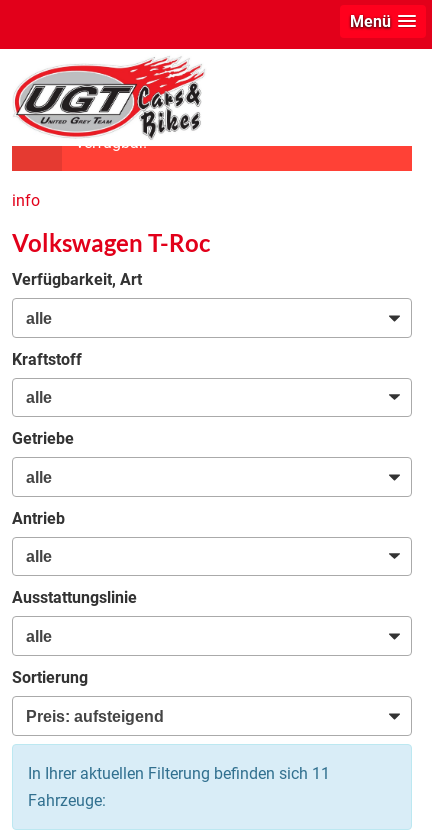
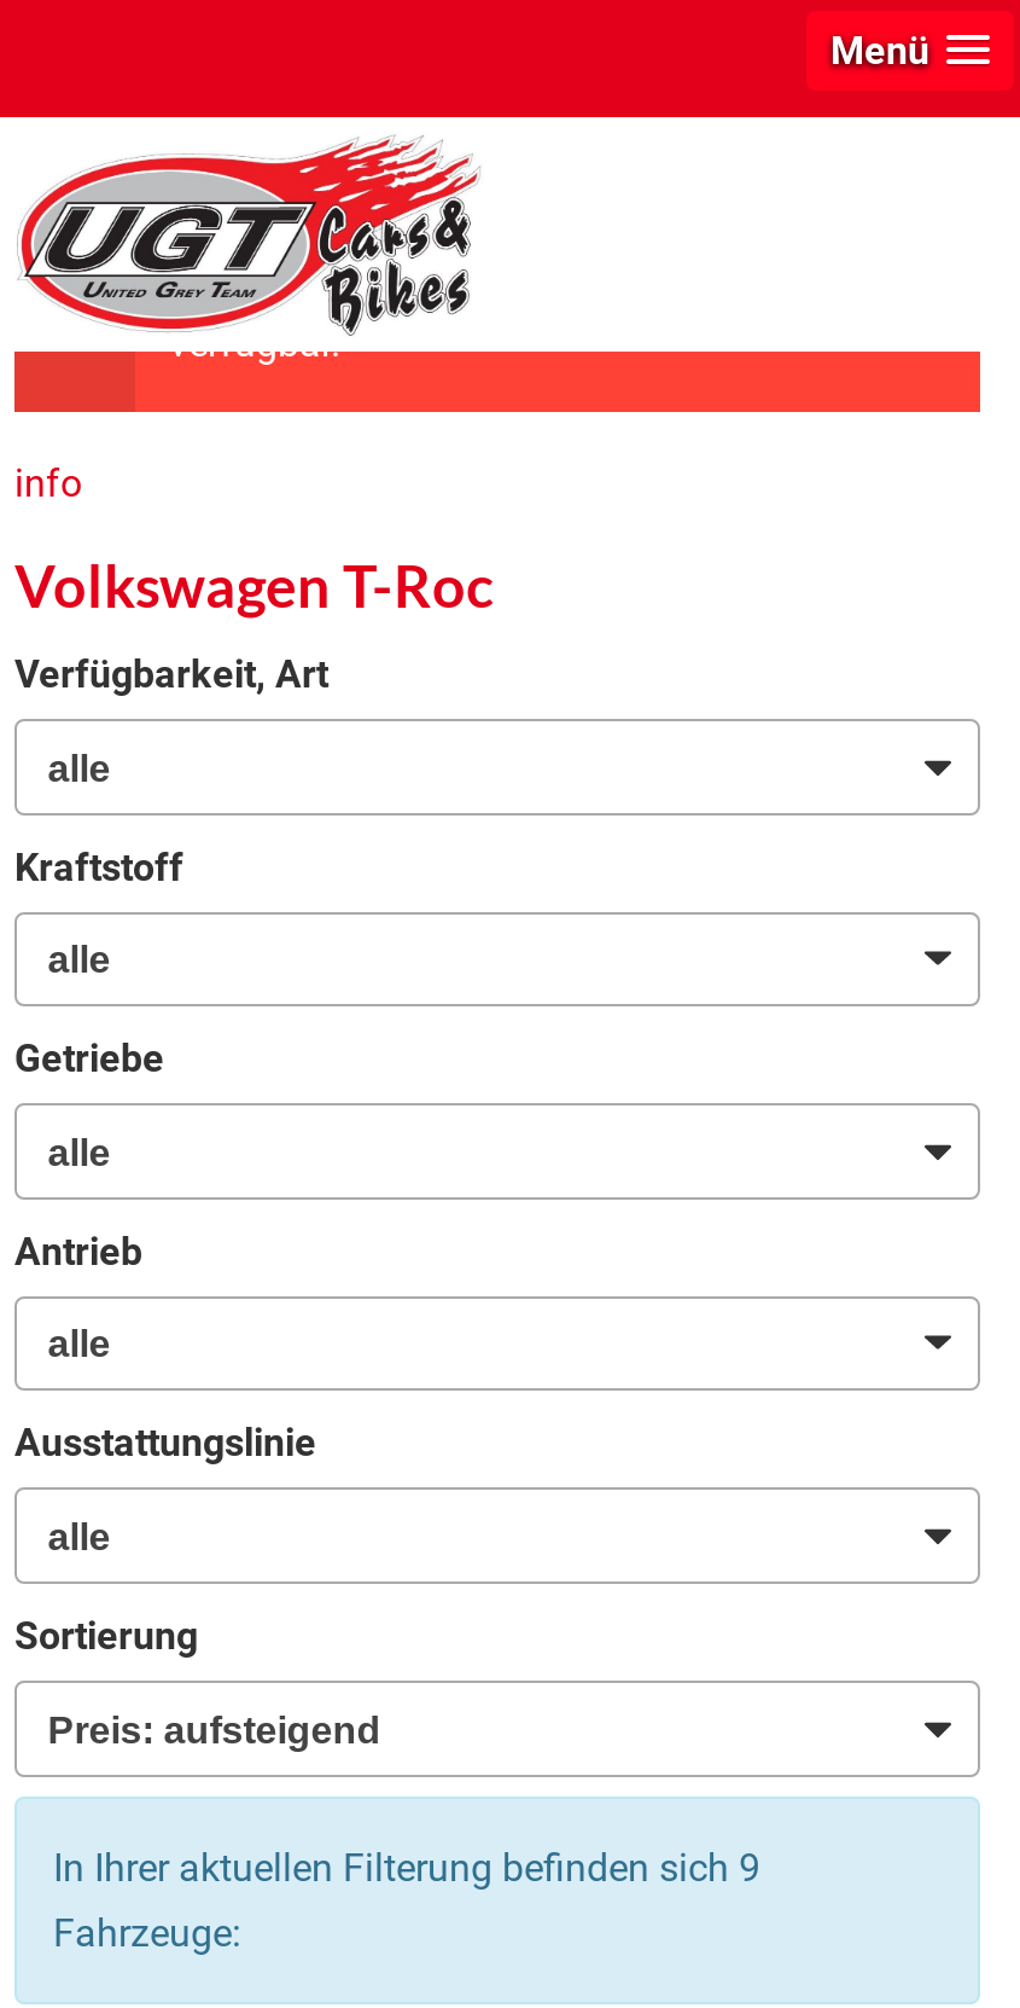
- In Ihrer aktuellen Filterung befinden sich 11
+ In Ihrer aktuellen Filterung befinden sich 9
